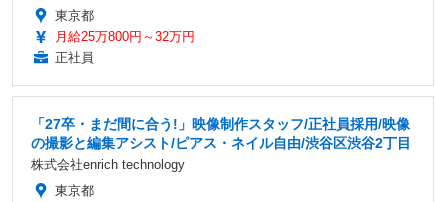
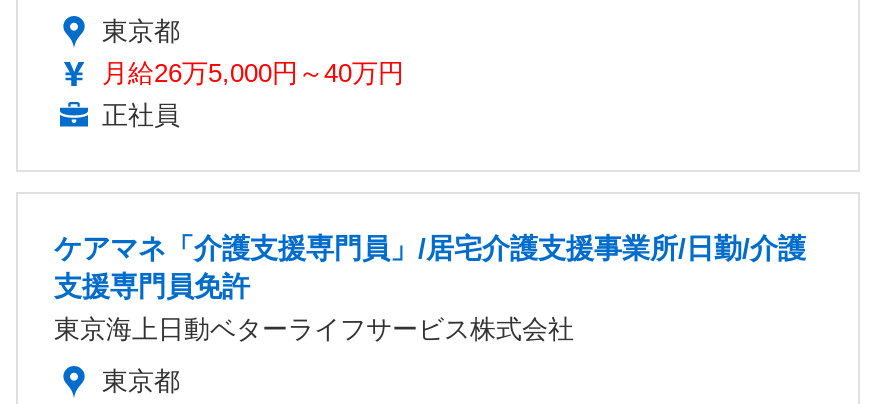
- 月給25万800円～32万円
+ 月給26万5,000円～40万円

- 「27卒・まだ間に合う!」映像制作スタッフ/正社員採用/映像
- の撮影と編集アシスト/ピアス・ネイル自由/渋谷区渋谷2丁目
- 株式会社enrich technology
+ ケアマネ「介護支援専門員」/居宅介護支援事業所/日勤/介護
+ 支援専門員免許
+ 東京海上日動ベターライフサービス株式会社
